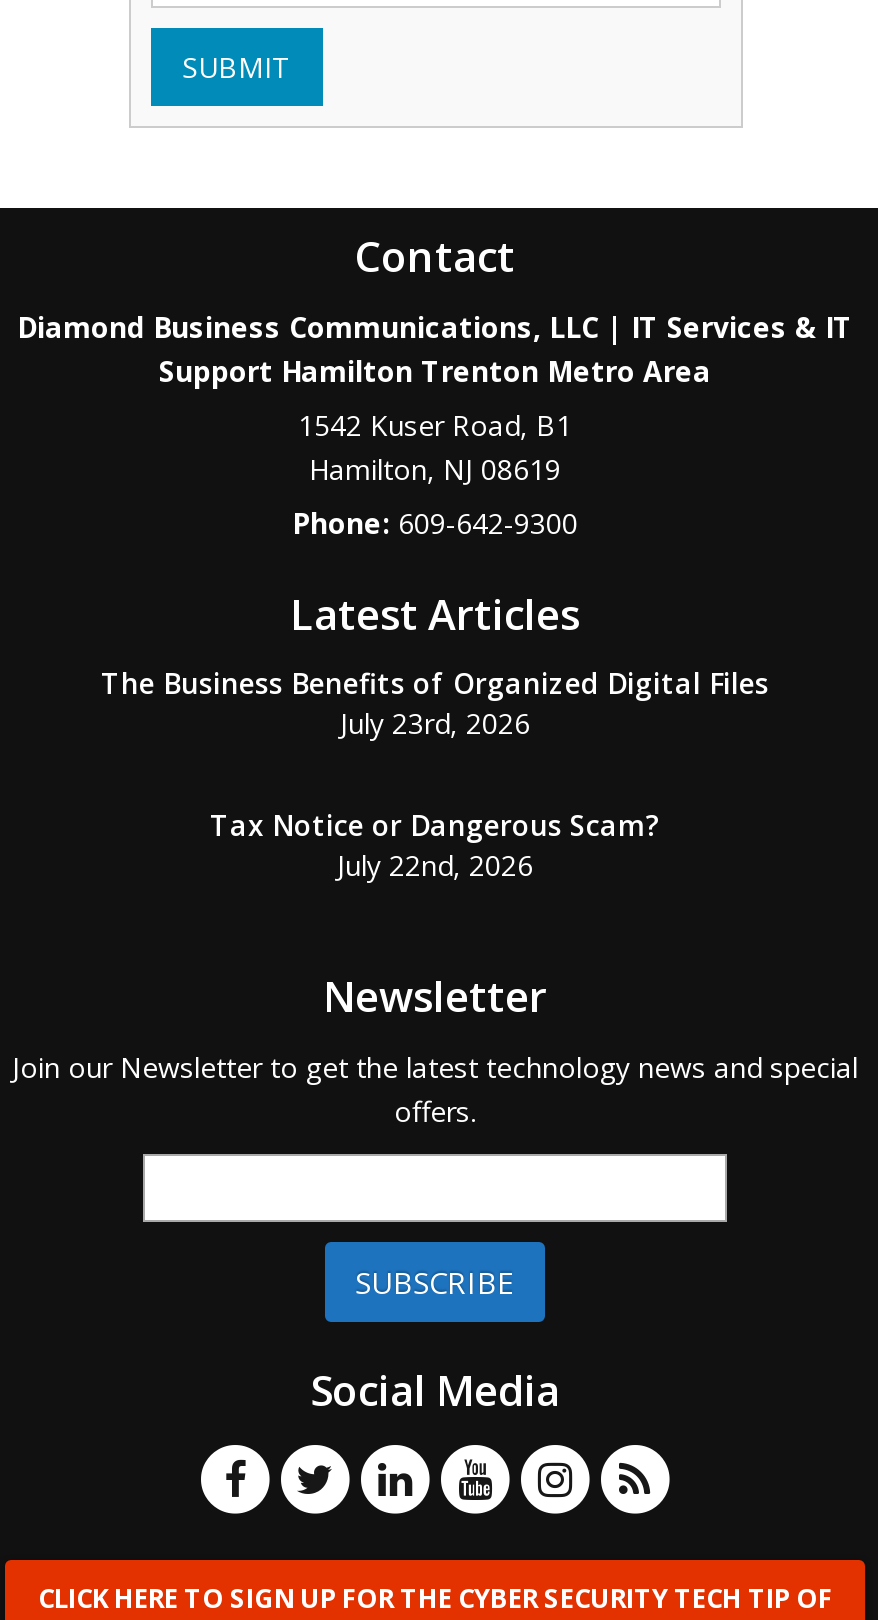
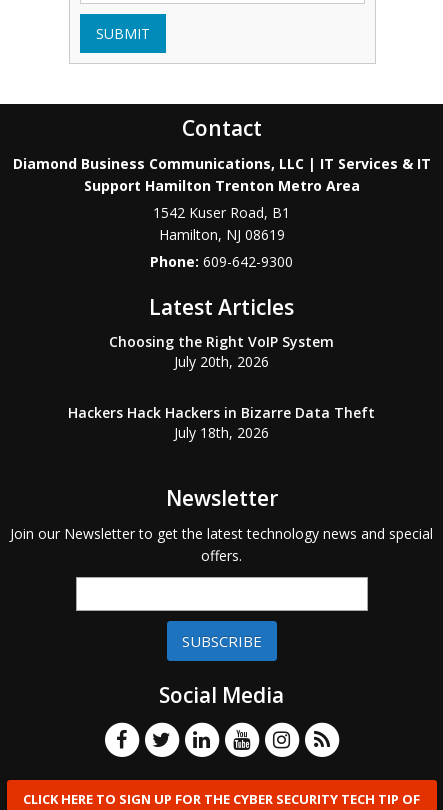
- The Business Benefits of Organized Digital Files
- July 23rd, 2026
+ Choosing the Right VoIP System
+ July 20th, 2026

- Tax Notice or Dangerous Scam?
- July 22nd, 2026
+ Hackers Hack Hackers in Bizarre Data Theft
+ July 18th, 2026
